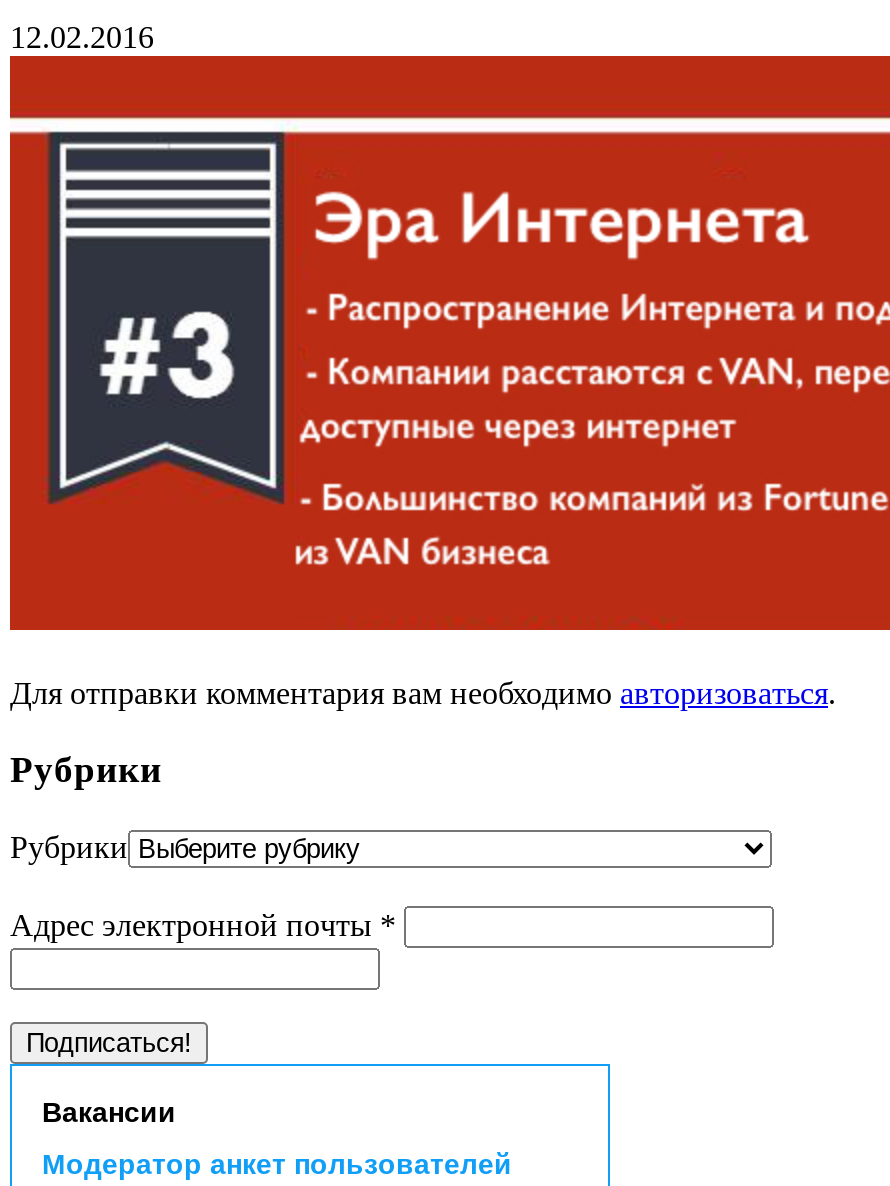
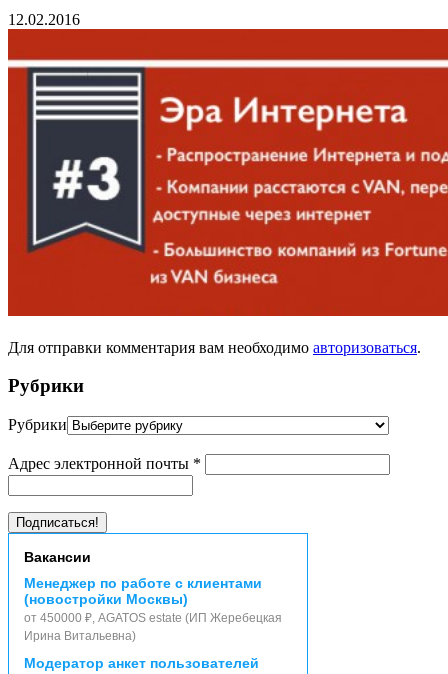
+ Менеджер по работе с клиентами
+ (новостройки Москвы)
+ от 450000 ₽, AGATOS estate (ИП Жеребецкая
+ Ирина Витальевна)
